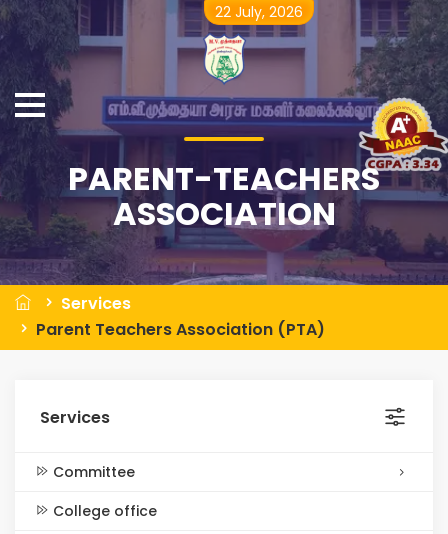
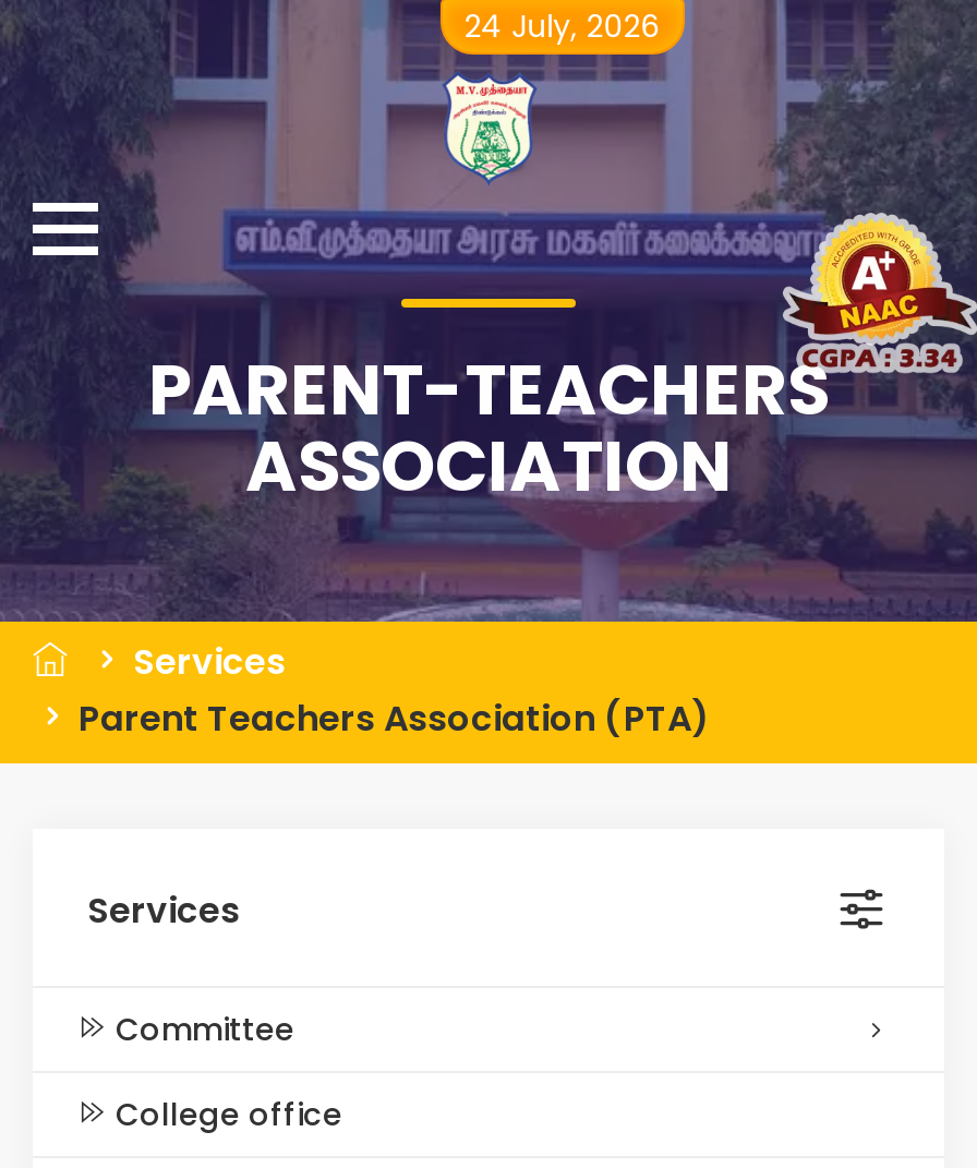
- 22 July, 2026
+ 24 July, 2026
